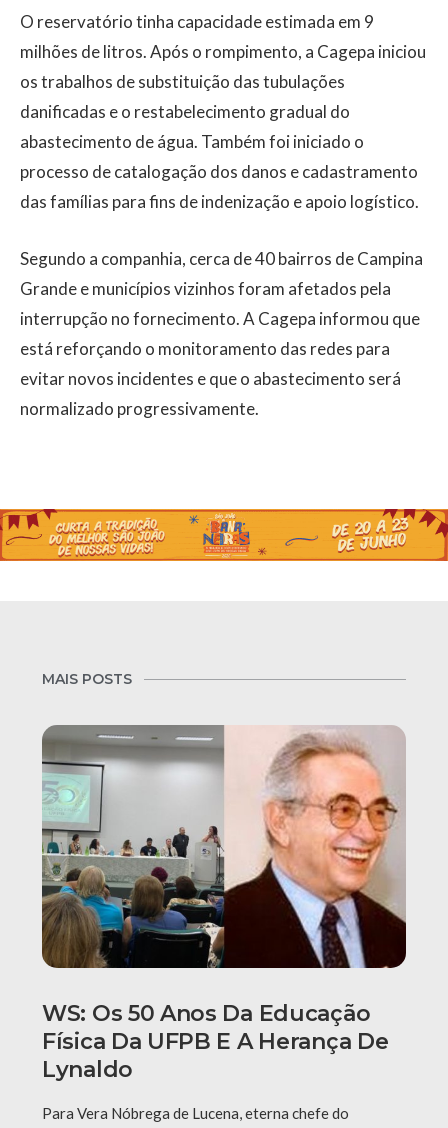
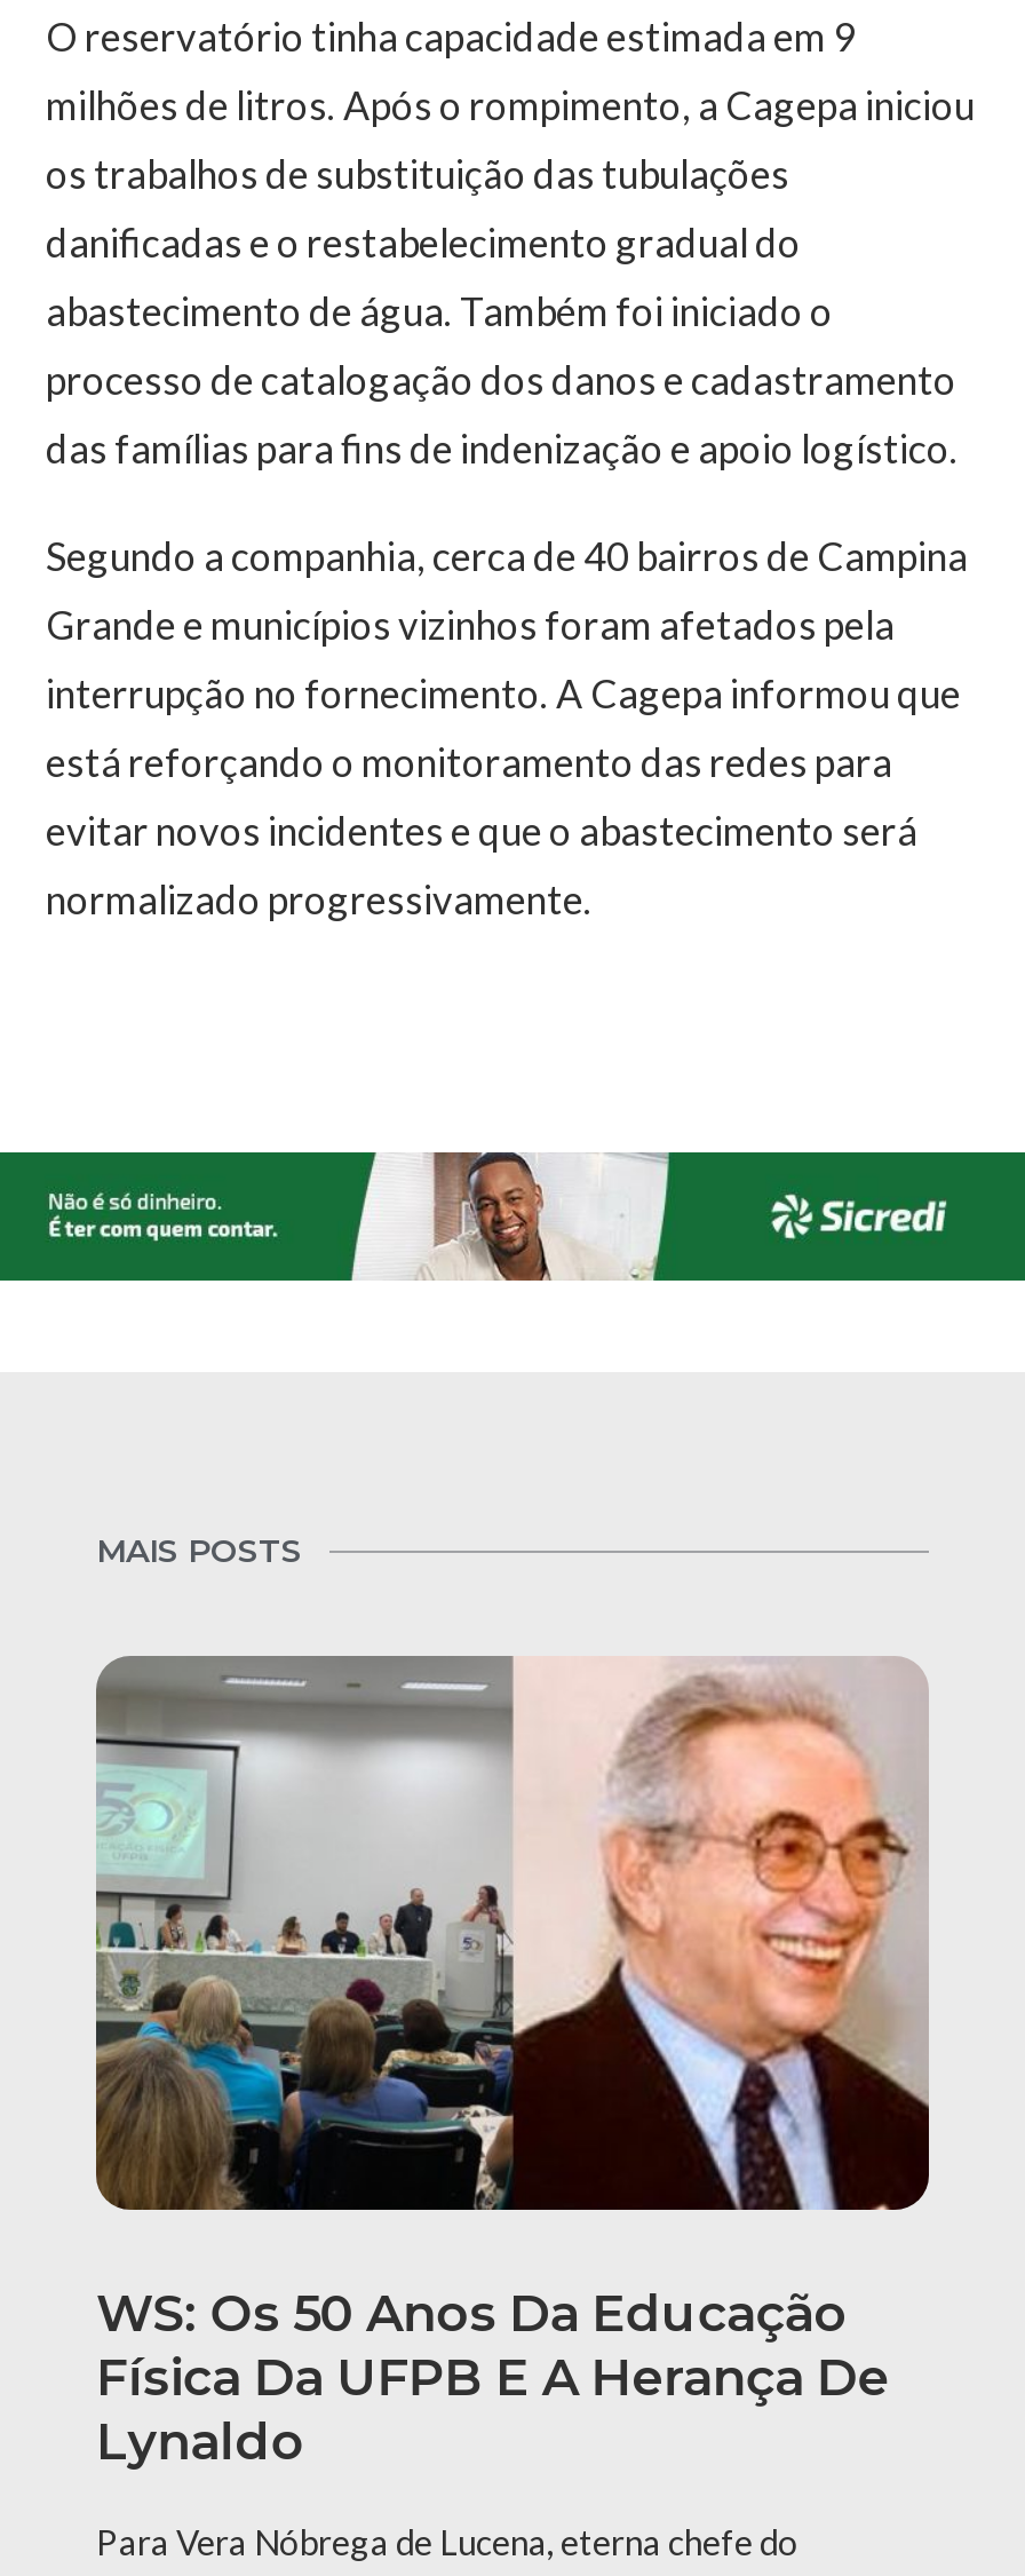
- [image]
+ [image]
